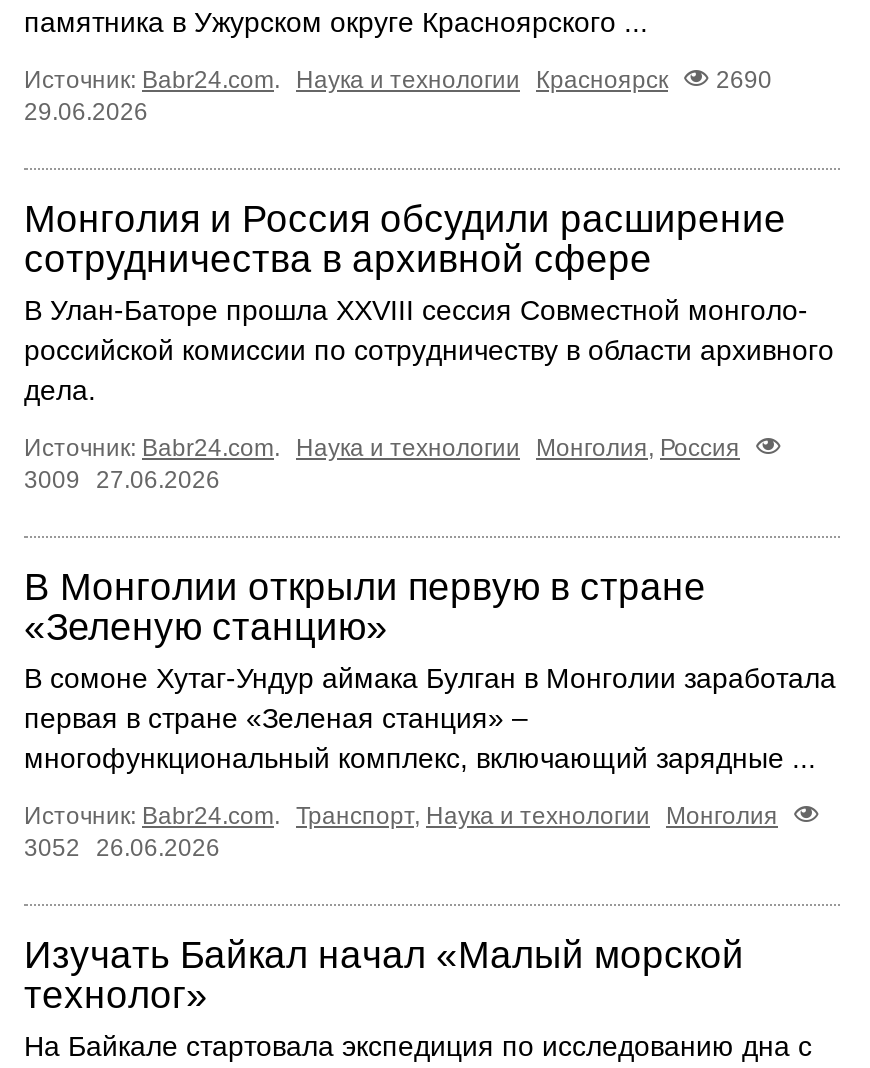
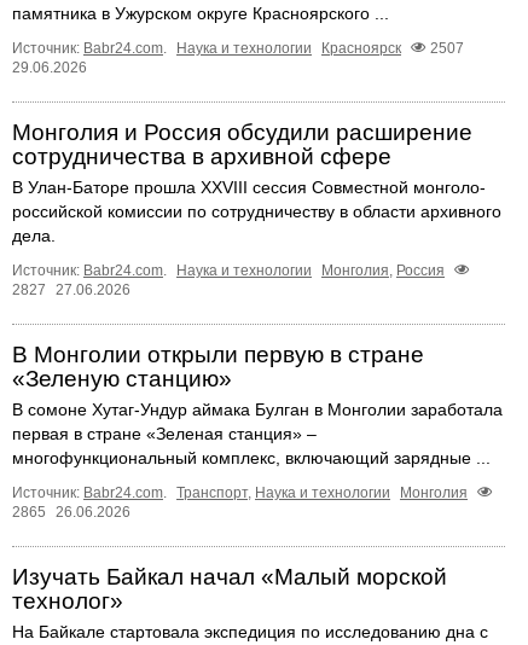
- Источник: Babr24.com. Наука и технологии Красноярск 2690
+ Источник: Babr24.com. Наука и технологии Красноярск 2507

- 3009 27.06.2026
+ 2827 27.06.2026

- 3052 26.06.2026
+ 2865 26.06.2026
